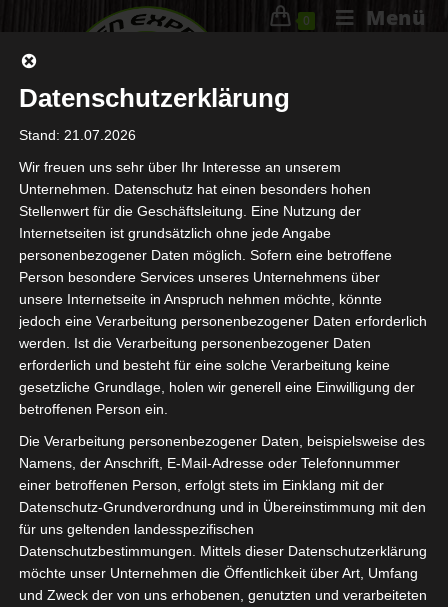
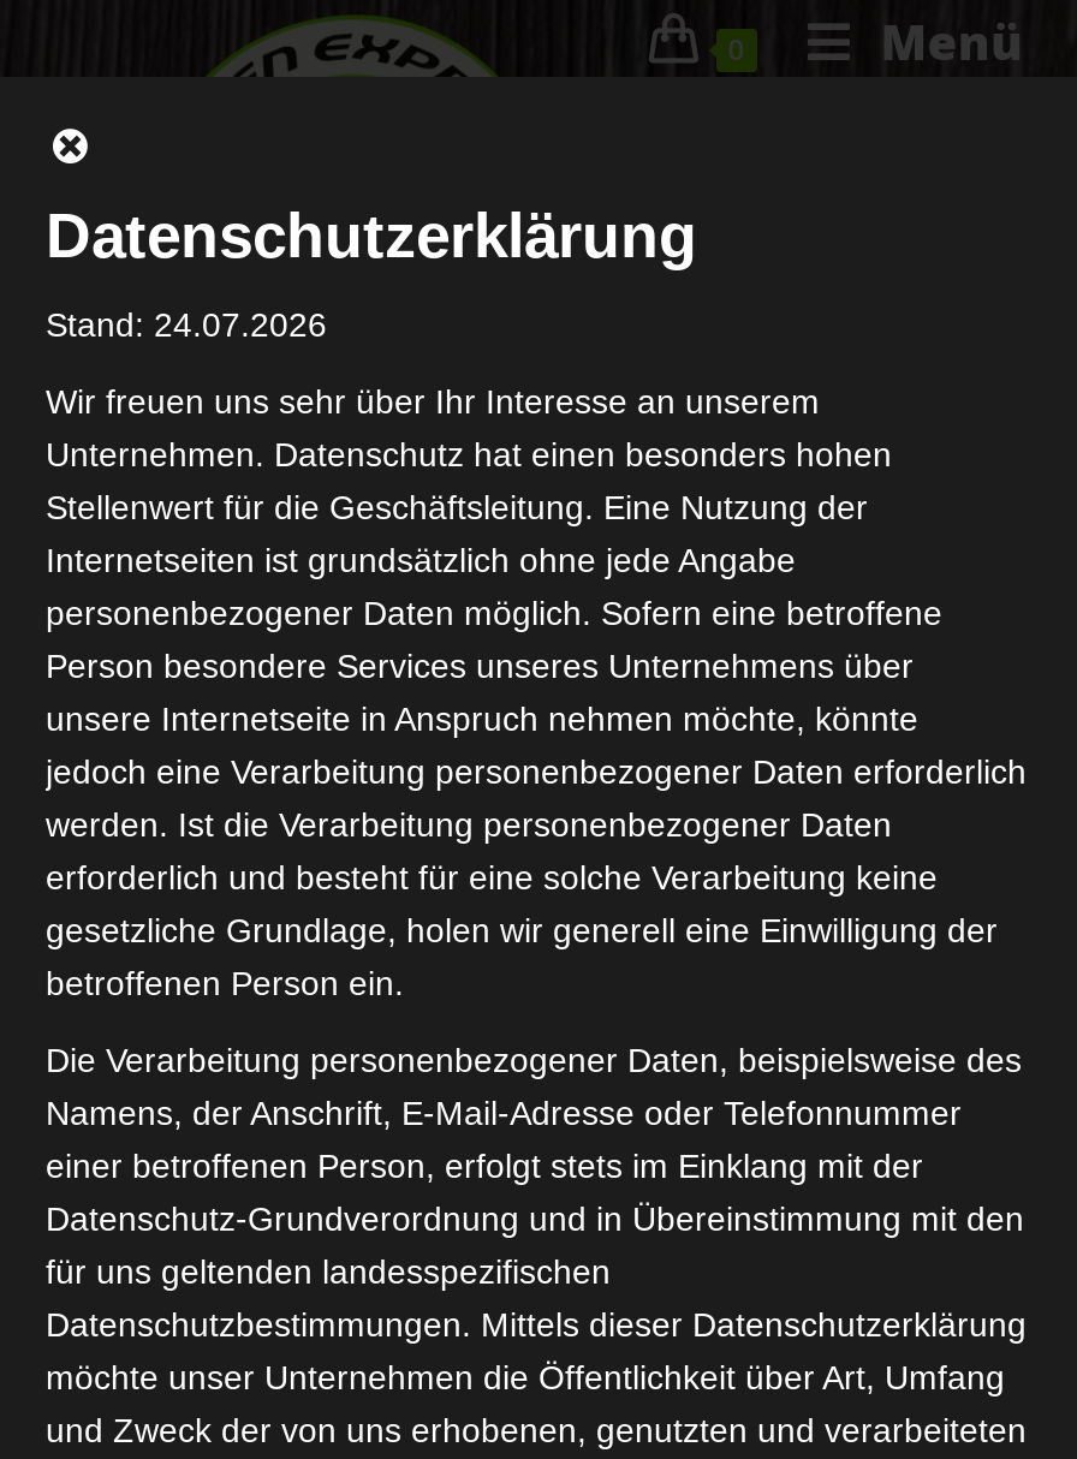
- Stand: 21.07.2026
+ Stand: 24.07.2026
